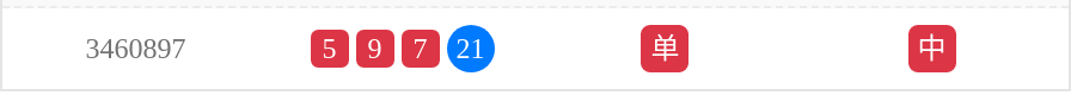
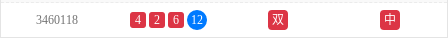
- 3460897
- 5
- 9
- 7
- 21
- 单
+ 3460118
+ 4
+ 2
+ 6
+ 12
+ 双
